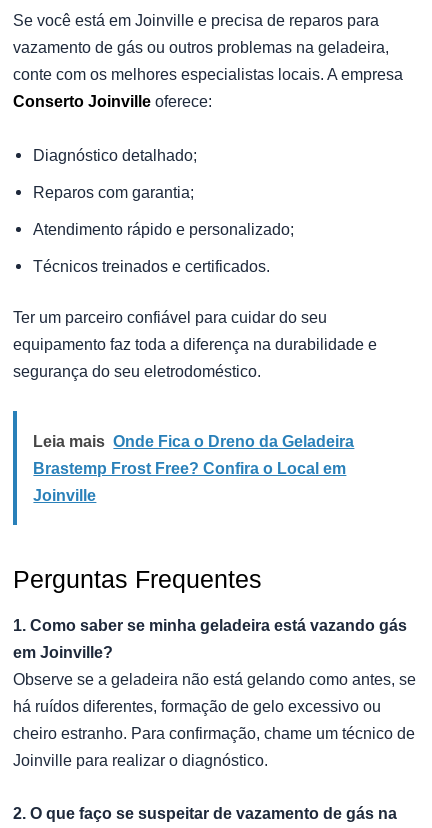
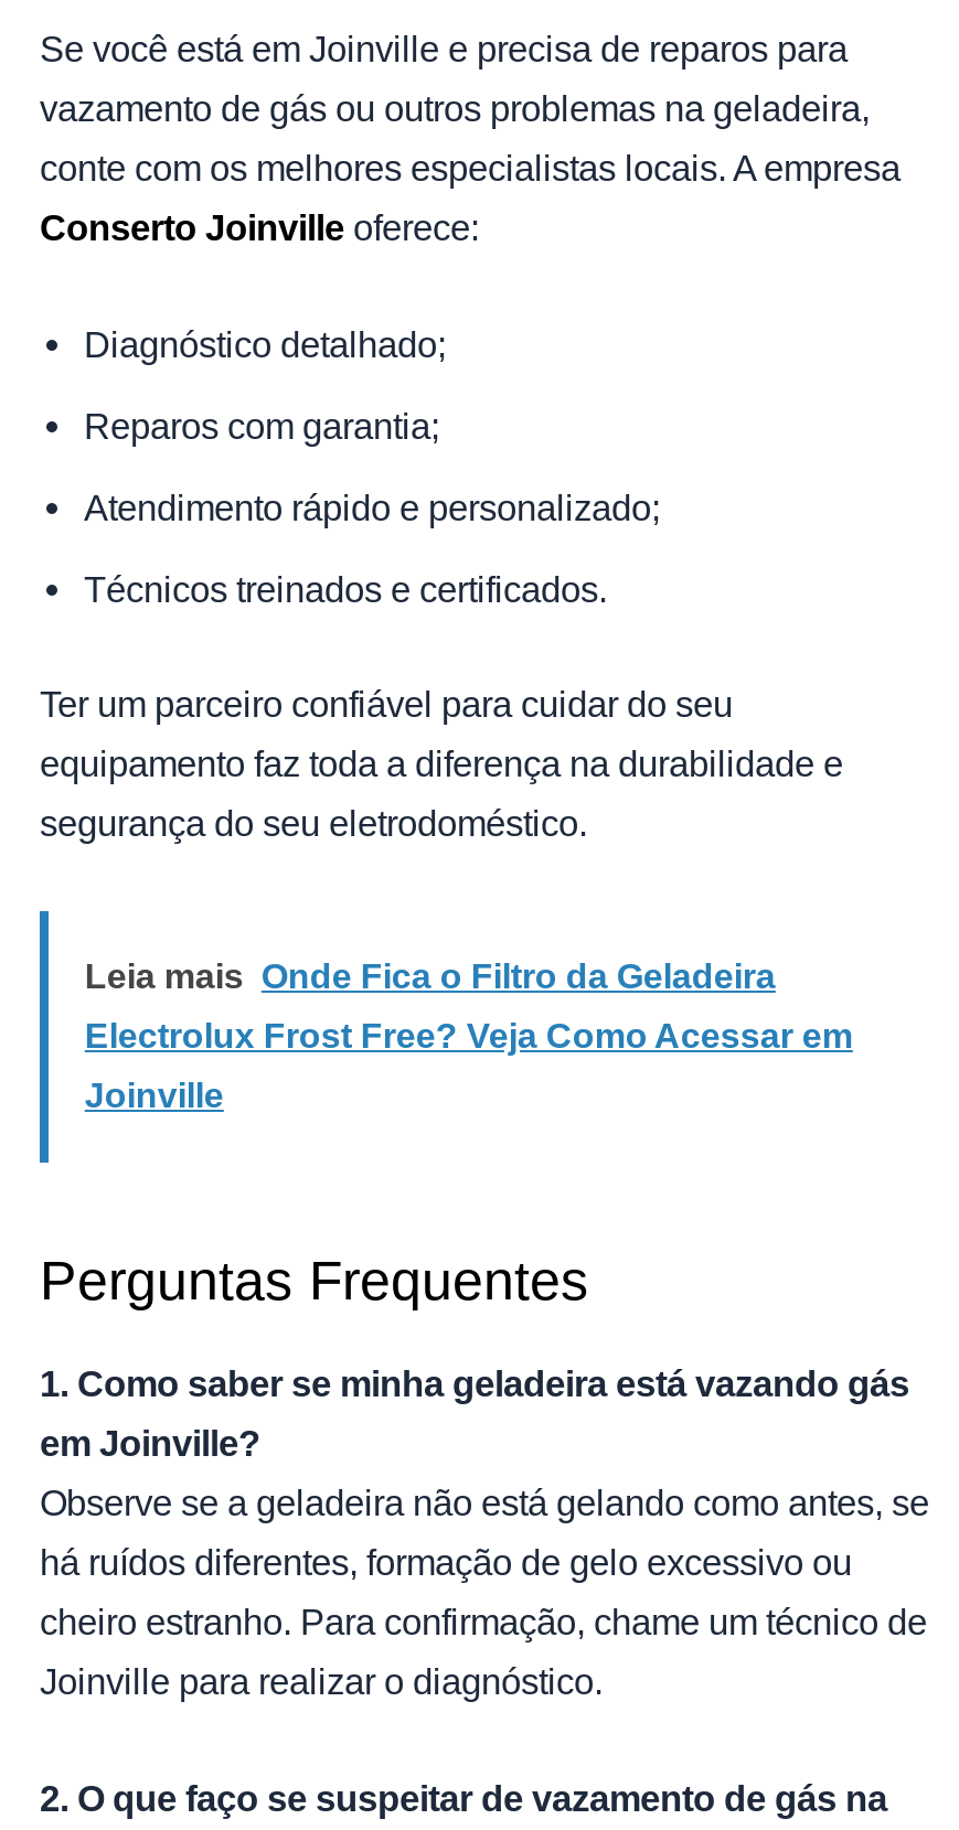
- Leia mais Onde Fica o Dreno da Geladeira
+ Leia mais Onde Fica o Filtro da Geladeira

- Brastemp Frost Free? Confira o Local em
+ Electrolux Frost Free? Veja Como Acessar em
